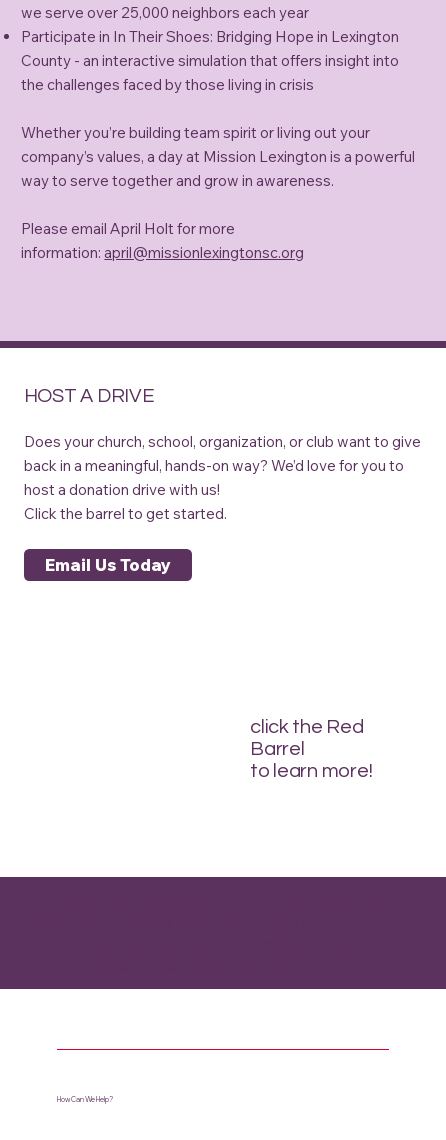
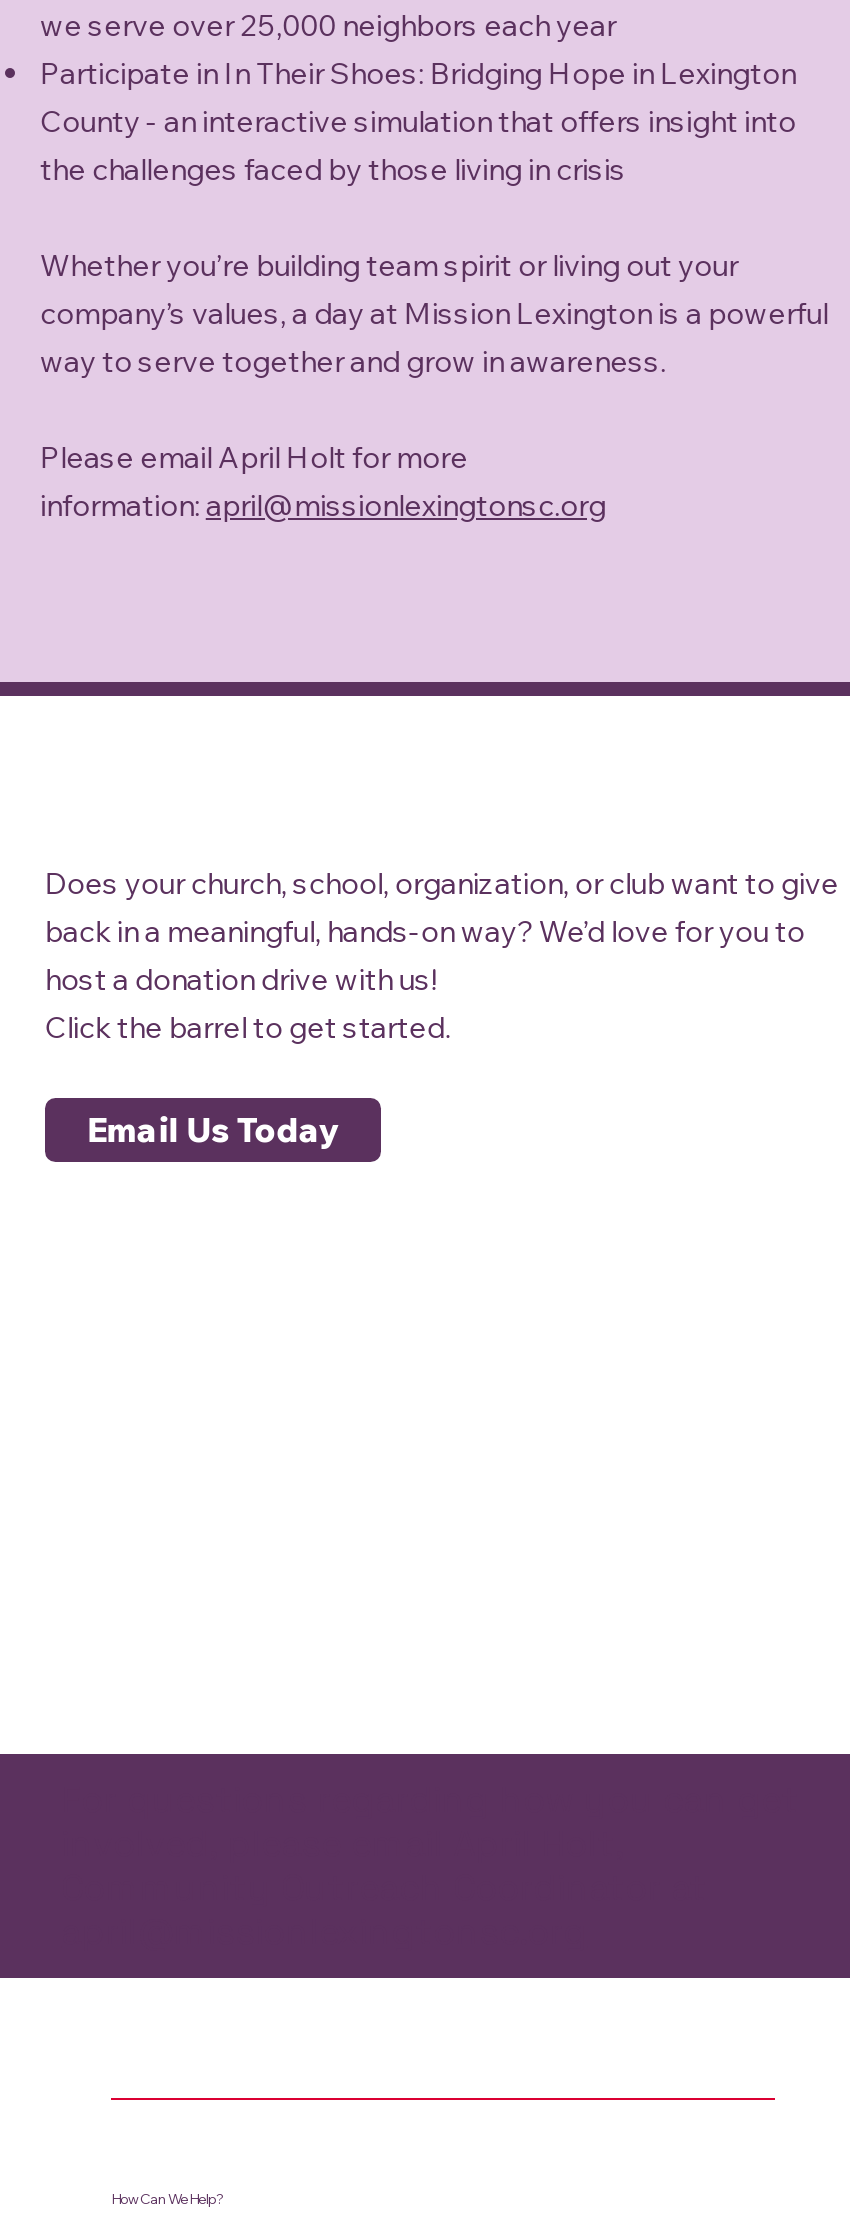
- HOST A DRIVE

- click the Red
- Barrel
- to learn more!
